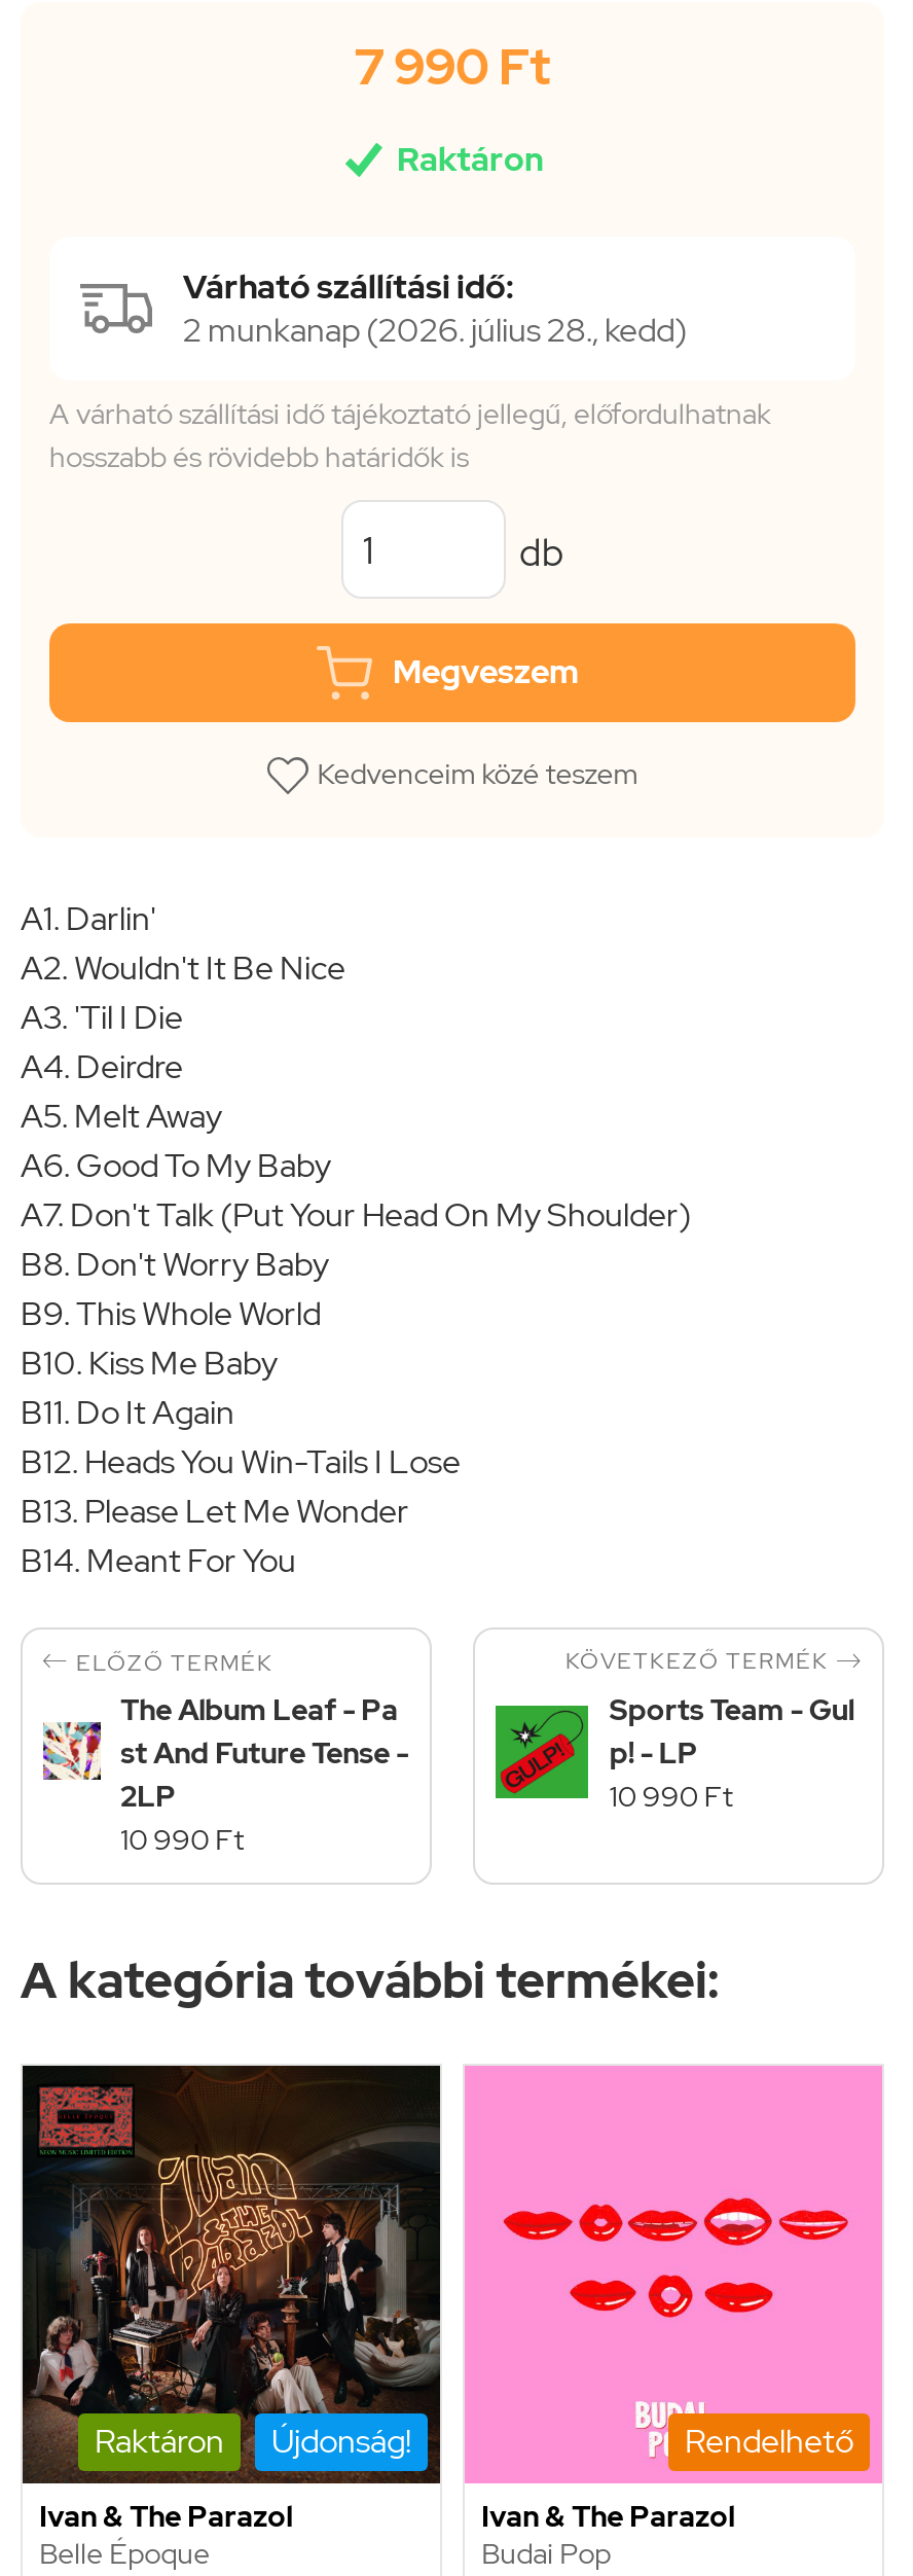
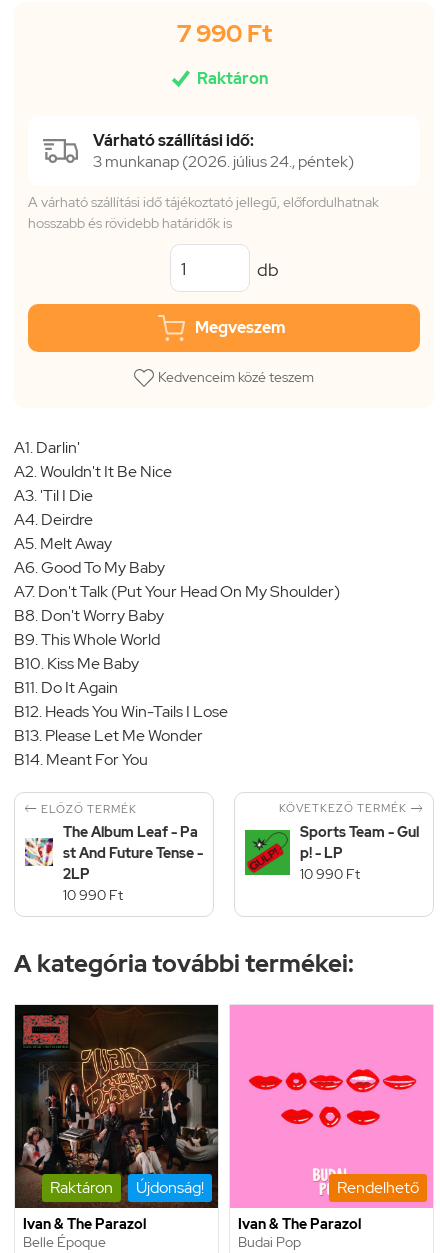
- 2 munkanap (2026. július 28., kedd)
+ 3 munkanap (2026. július 24., péntek)
